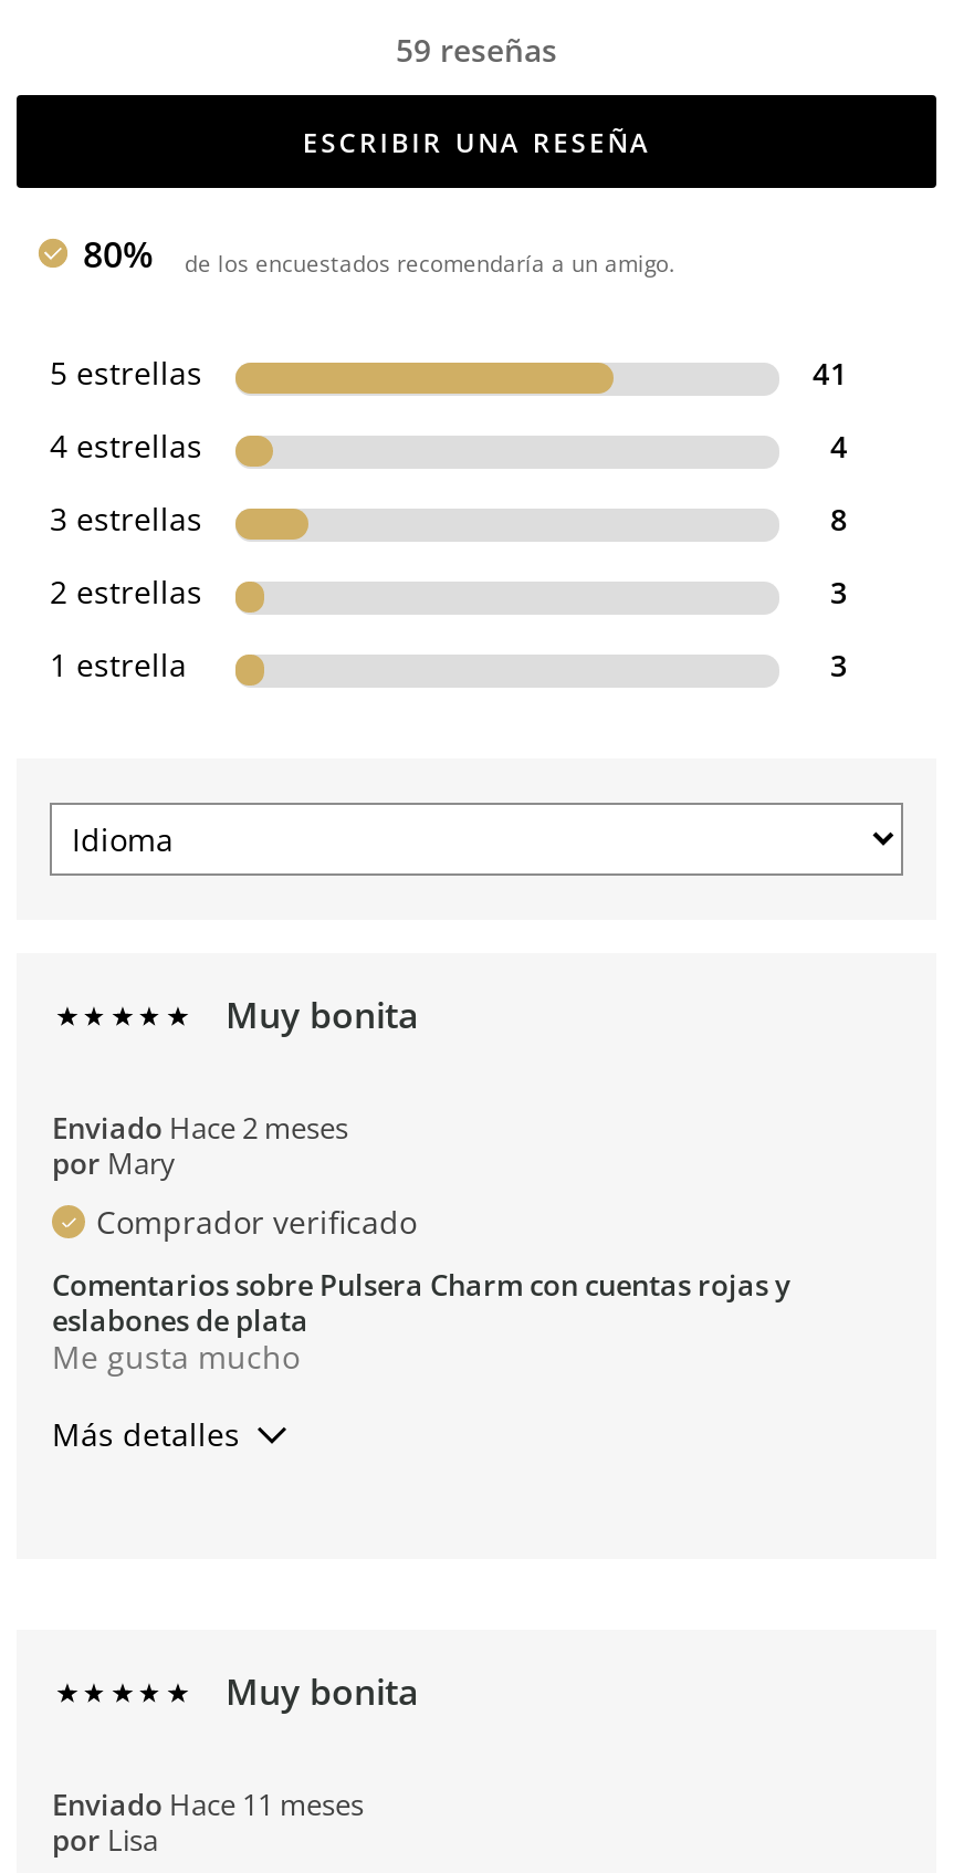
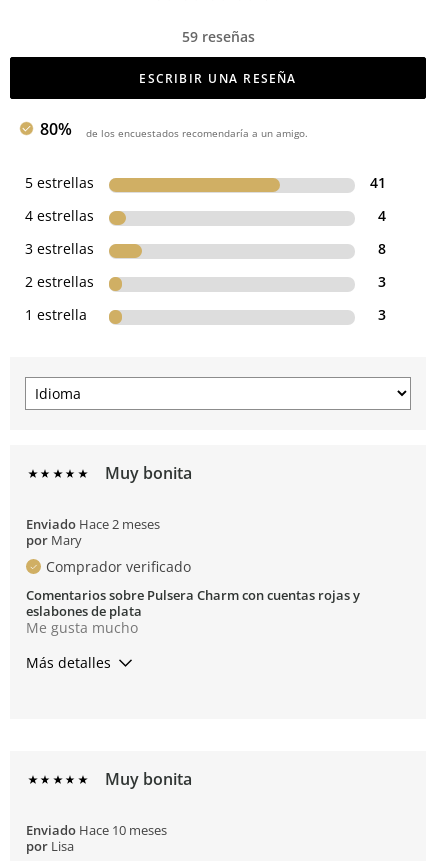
- Enviado Hace 11 meses
+ Enviado Hace 10 meses
